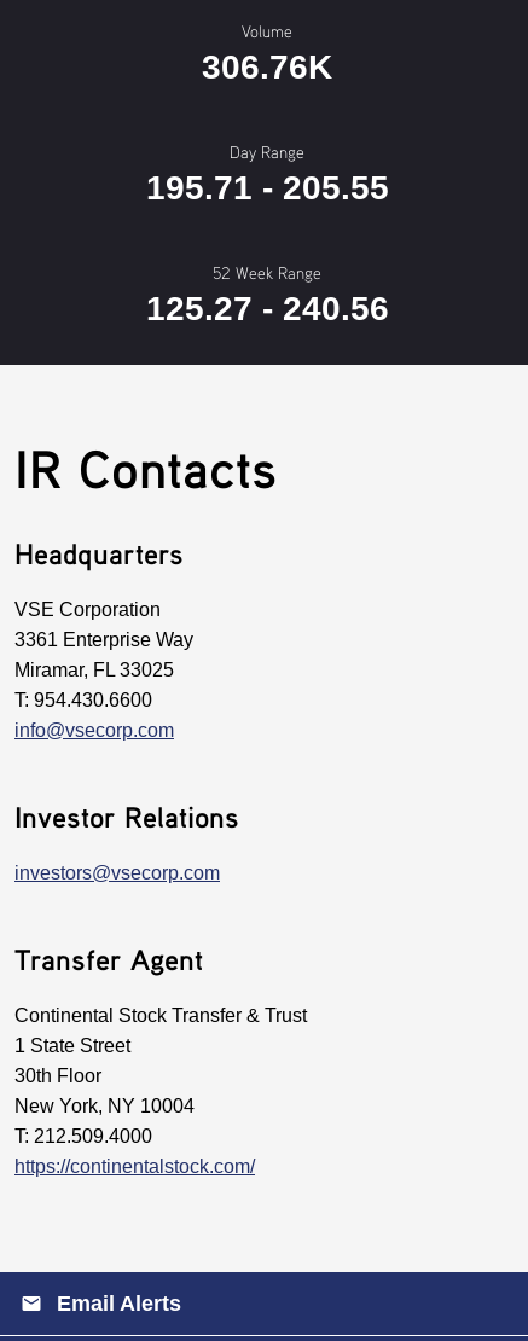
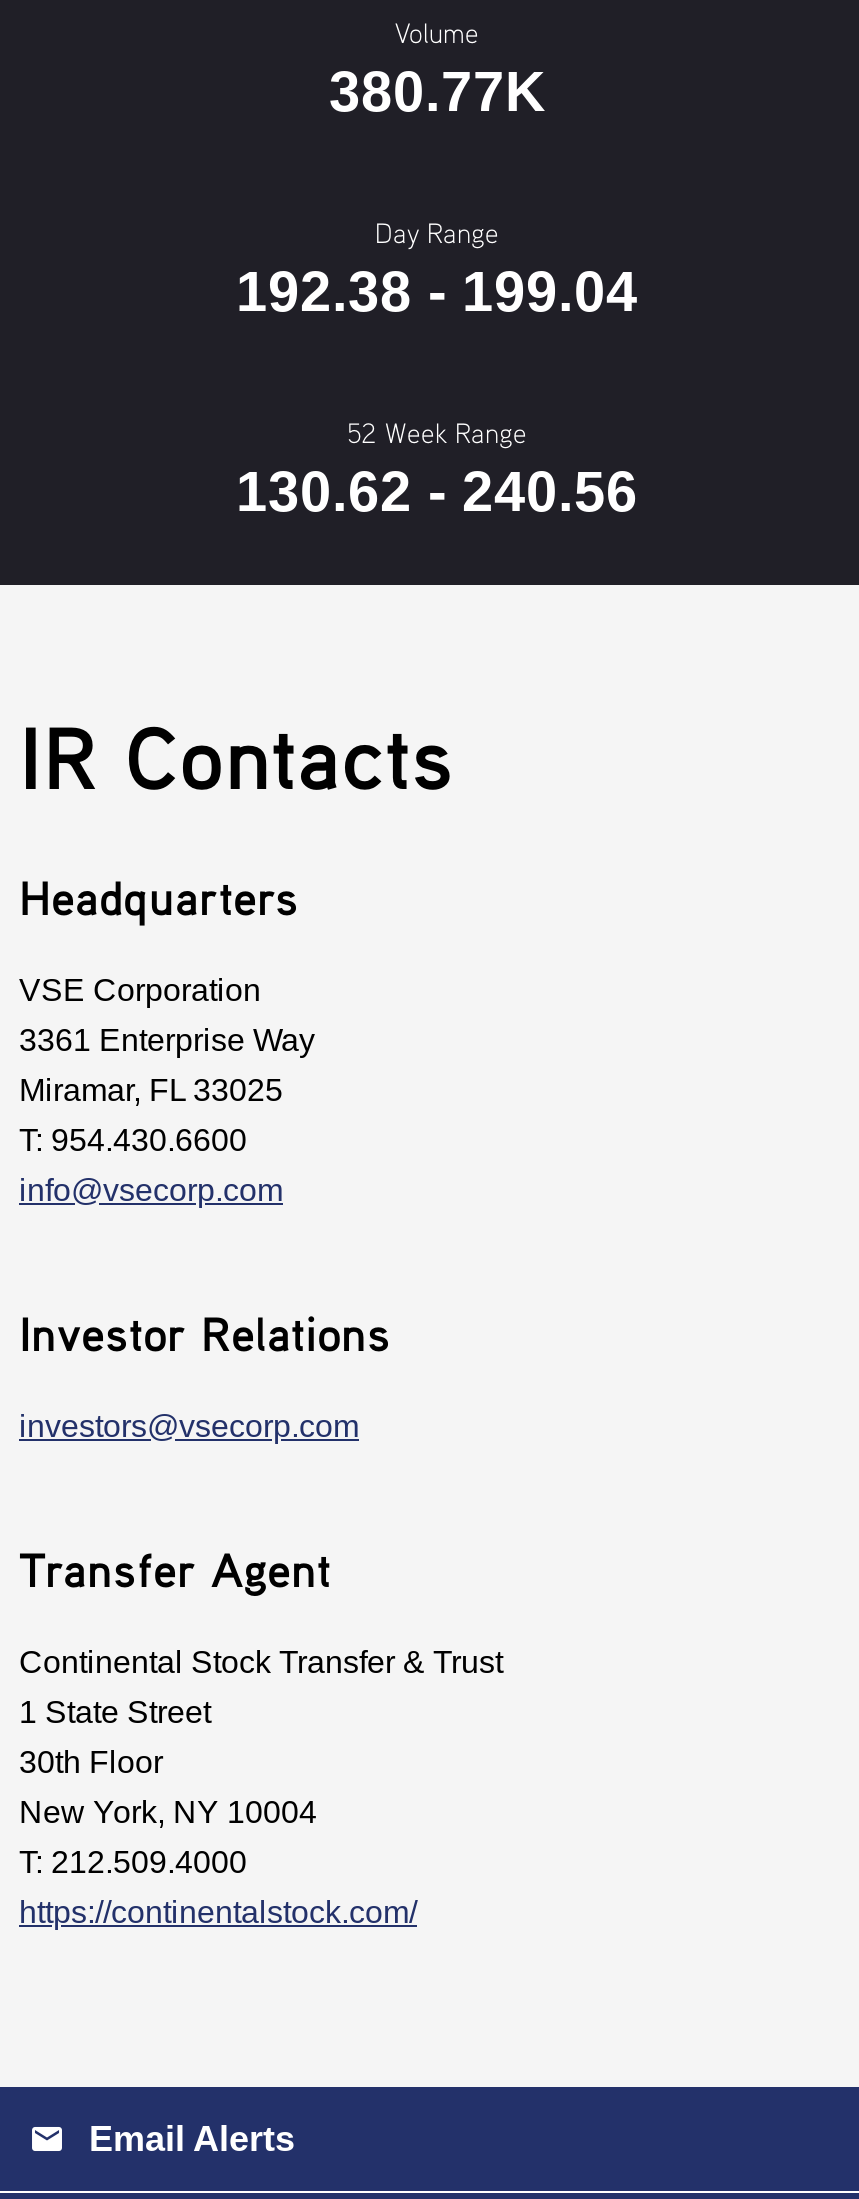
- 306.76K
+ 380.77K

- 195.71 - 205.55
+ 192.38 - 199.04

- 125.27 - 240.56
+ 130.62 - 240.56
